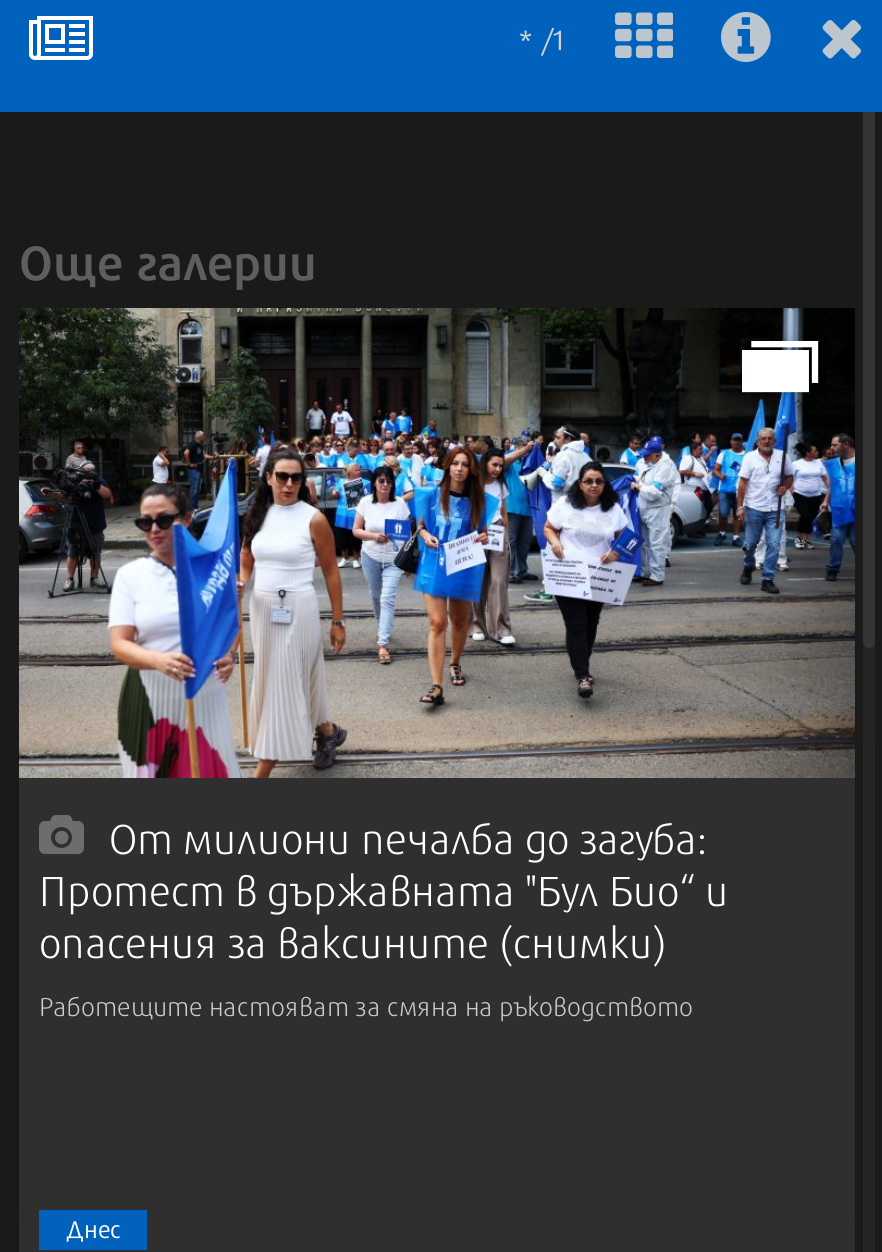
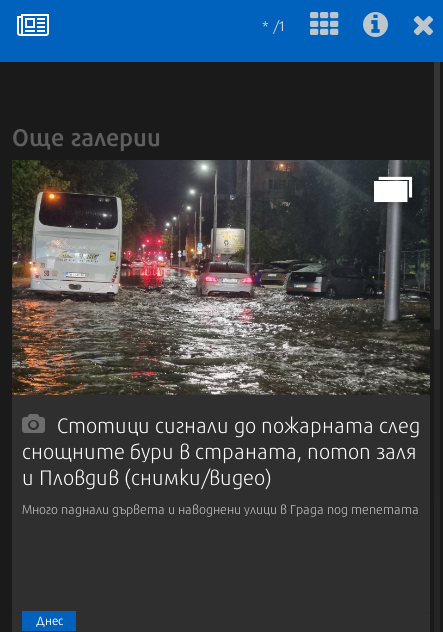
- [image]
- От милиони печалба до загуба:
- Протест в държавната "Бул Био“ и
- опасения за ваксините (снимки)
+ [image]
+ Стотици сигнали до пожарната след
+ снощните бури в страната, потоп заля
+ и Пловдив (снимки/видео)

- Работещите настояват за смяна на ръководството
+ Много паднали дървета и наводнени улици в Града под тепетата
